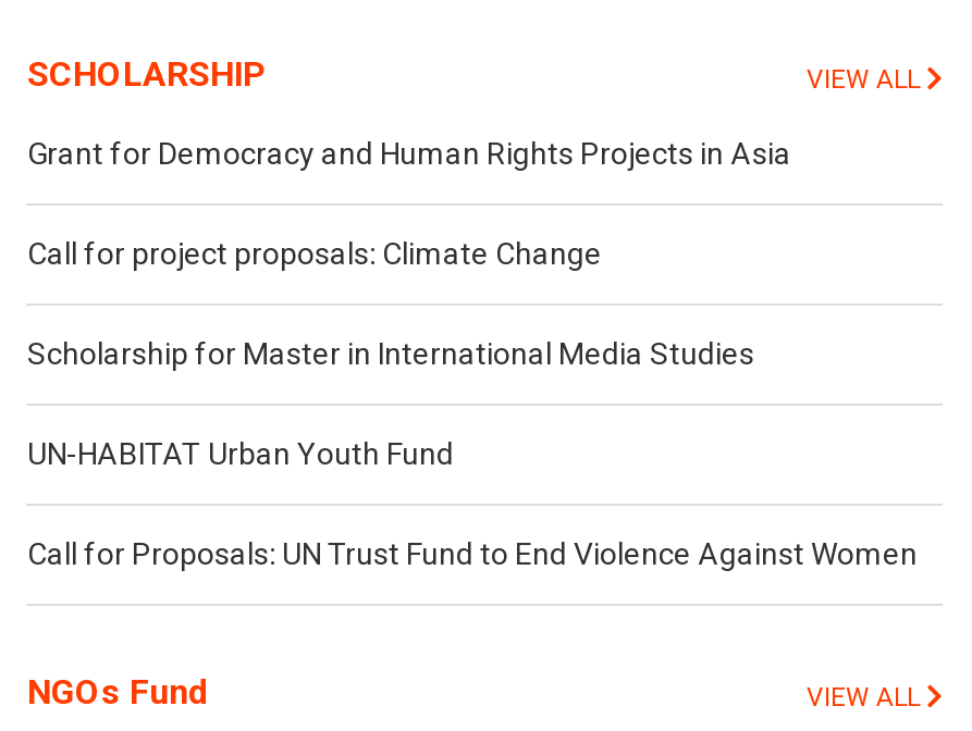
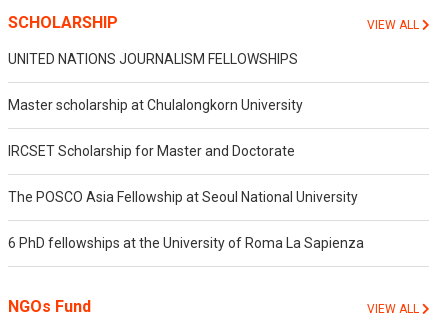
- Grant for Democracy and Human Rights Projects in Asia
+ UNITED NATIONS JOURNALISM FELLOWSHIPS

- Call for project proposals: Climate Change
+ Master scholarship at Chulalongkorn University

- Scholarship for Master in International Media Studies
+ IRCSET Scholarship for Master and Doctorate

- UN-HABITAT Urban Youth Fund
+ The POSCO Asia Fellowship at Seoul National University

- Call for Proposals: UN Trust Fund to End Violence Against Women
+ 6 PhD fellowships at the University of Roma La Sapienza
